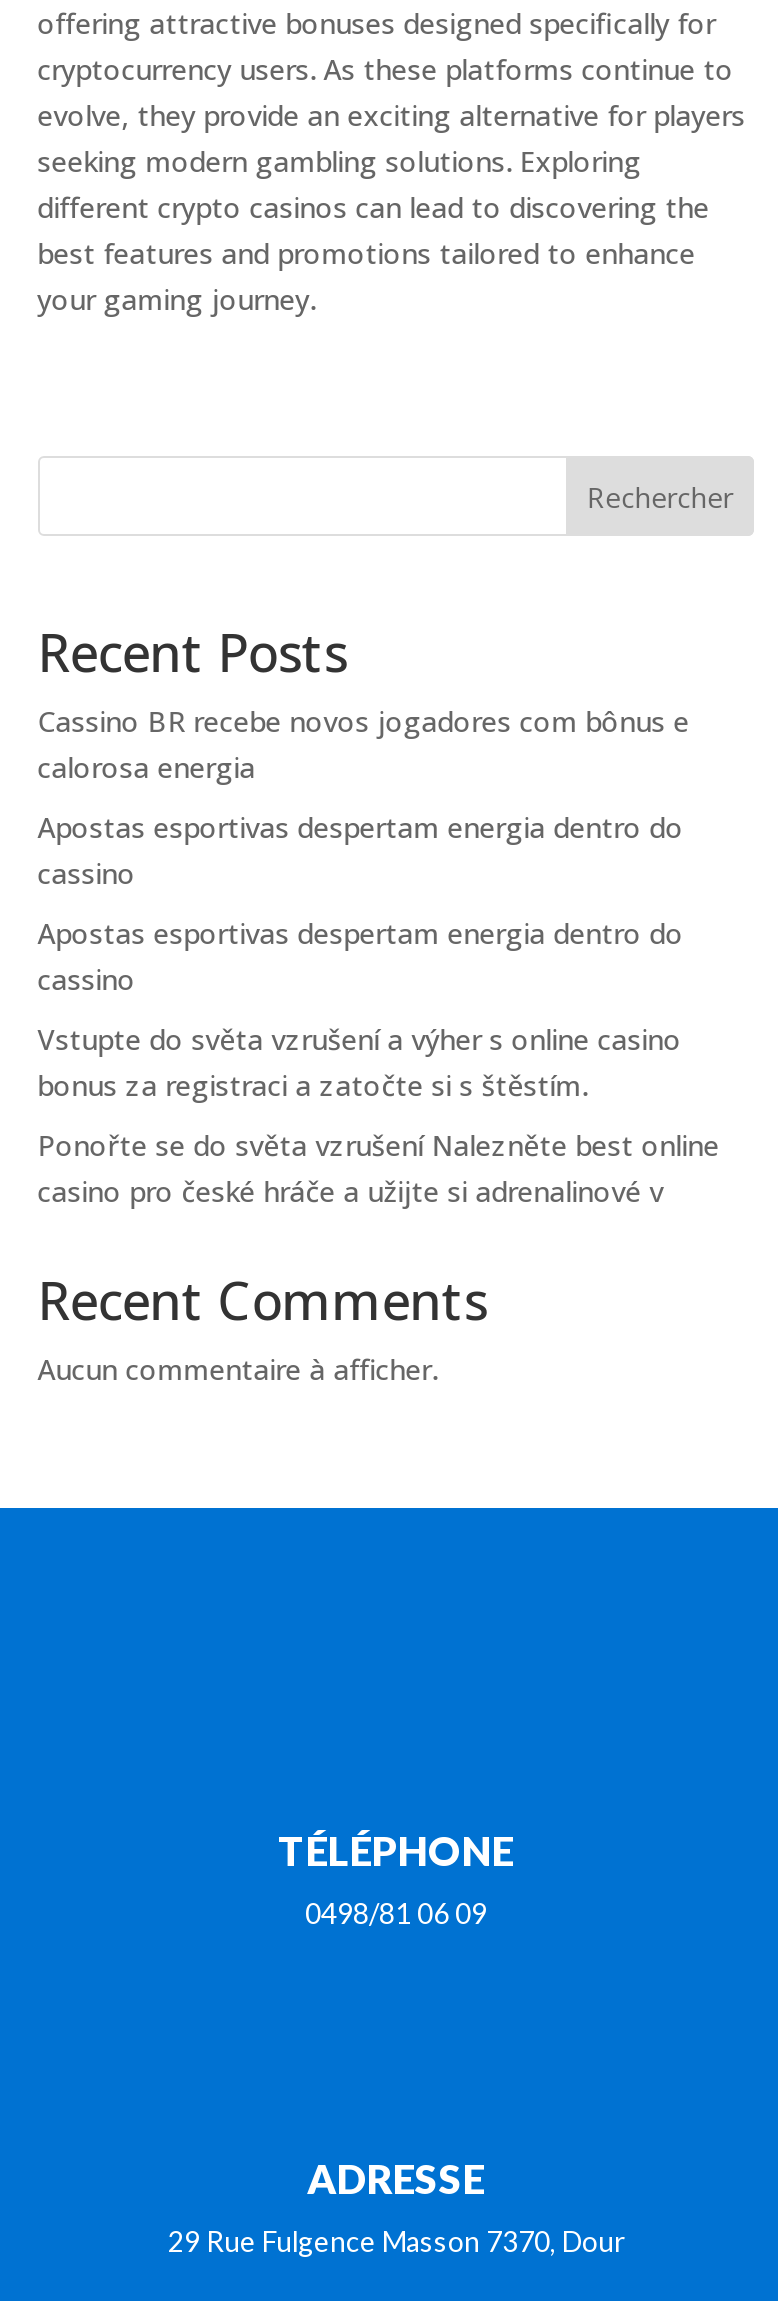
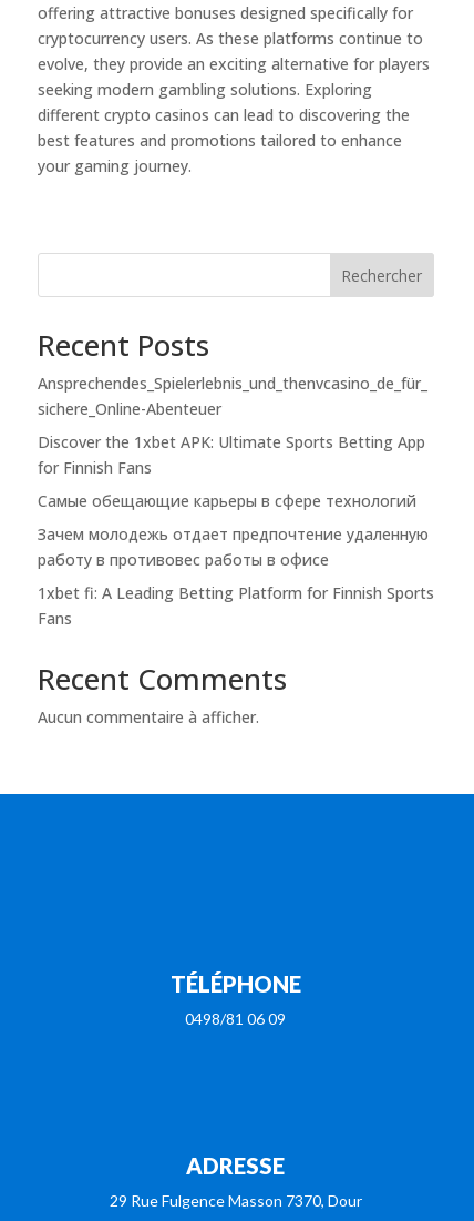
- Cassino BR recebe novos jogadores com bônus e
- calorosa energia
+ Ansprechendes_Spielerlebnis_und_thenvcasino_de_für_
+ sichere_Online-Abenteuer

- Apostas esportivas despertam energia dentro do
- cassino
+ Discover the 1xbet APK: Ultimate Sports Betting App
+ for Finnish Fans

- Apostas esportivas despertam energia dentro do
- cassino
+ Самые обещающие карьеры в сфере технологий

- Vstupte do světa vzrušení a výher s online casino
- bonus za registraci a zatočte si s štěstím.
+ Зачем молодежь отдает предпочтение удаленную
+ работу в противовес работы в офисе

- Ponořte se do světa vzrušení Nalezněte best online
- casino pro české hráče a užijte si adrenalinové v
+ 1xbet fi: A Leading Betting Platform for Finnish Sports
+ Fans
